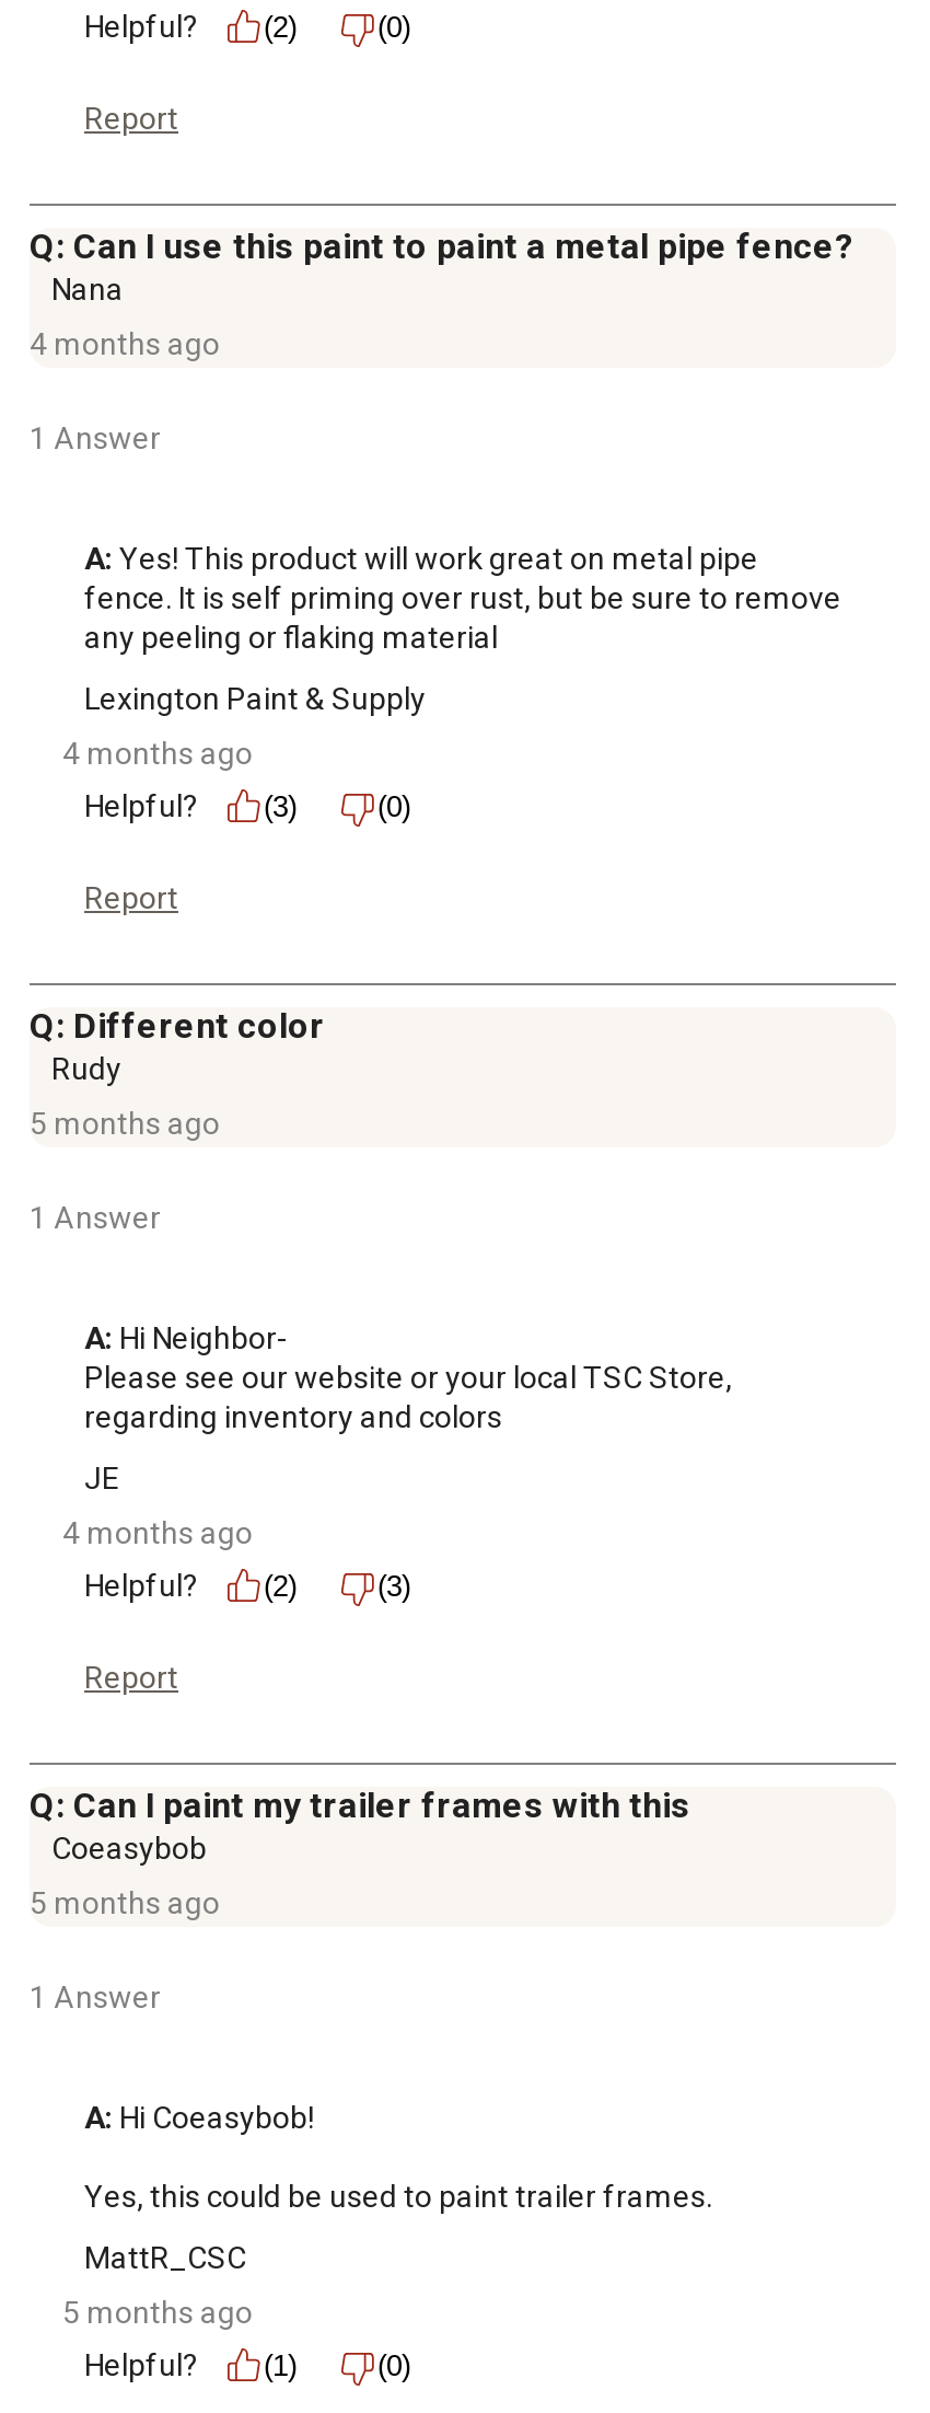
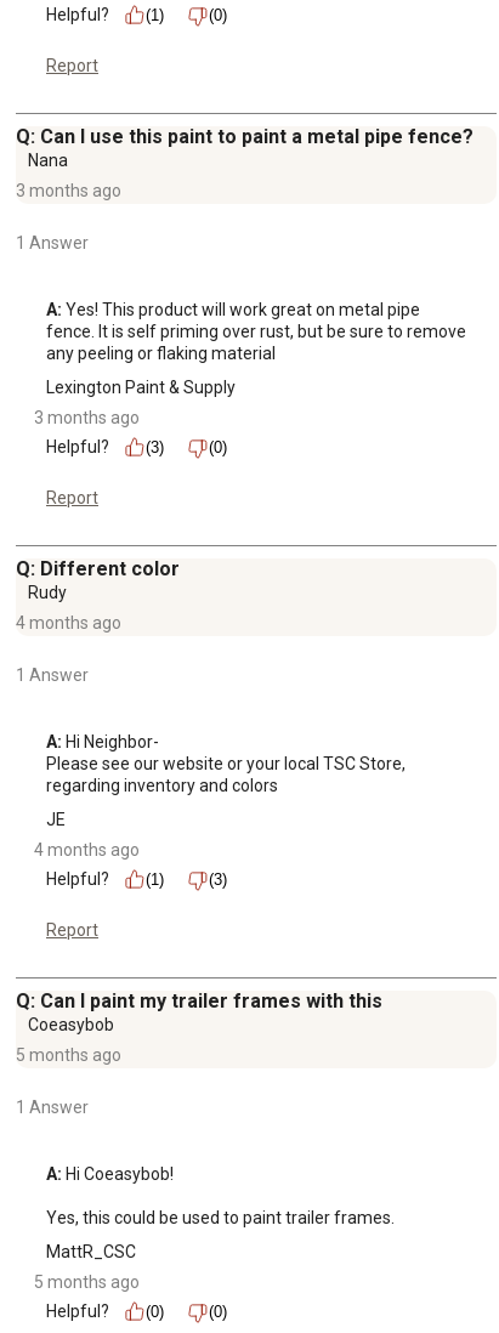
- Helpful? (2)
+ Helpful? (1)

- 4 months ago
+ 3 months ago

- 4 months ago
+ 3 months ago

- 5 months ago
+ 4 months ago

- Helpful? (2)
+ Helpful? (1)

- Helpful? (1)
+ Helpful? (0)
